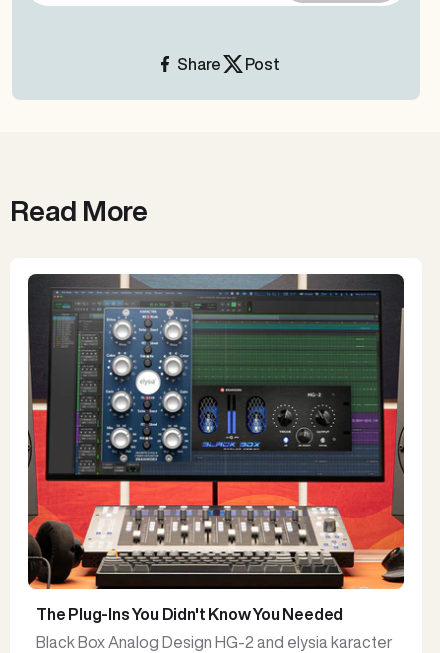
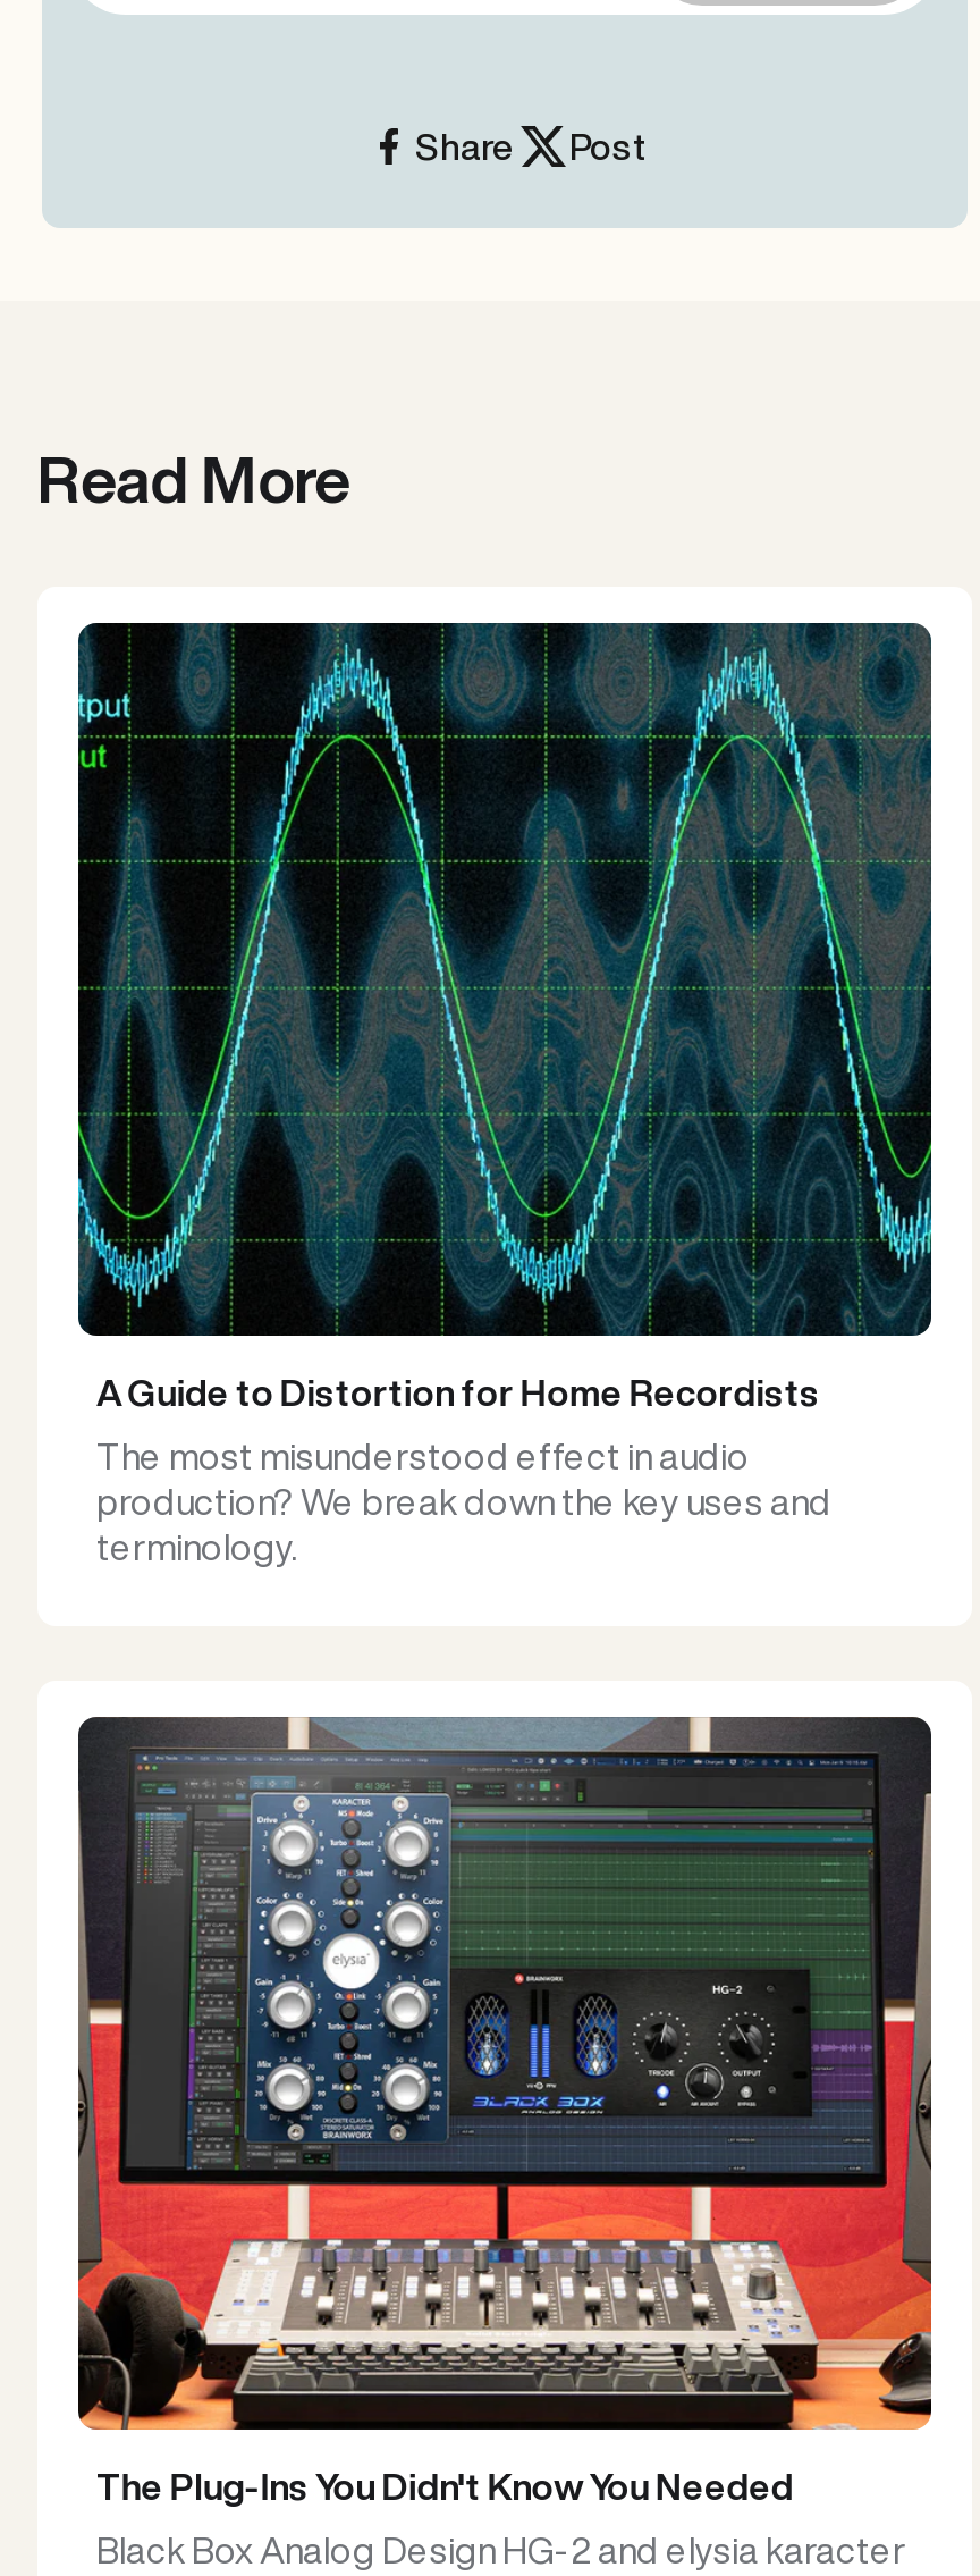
+ [image]
+ A Guide to Distortion for Home Recordists
+ The most misunderstood effect in audio
+ production? We break down the key uses and
+ terminology.
